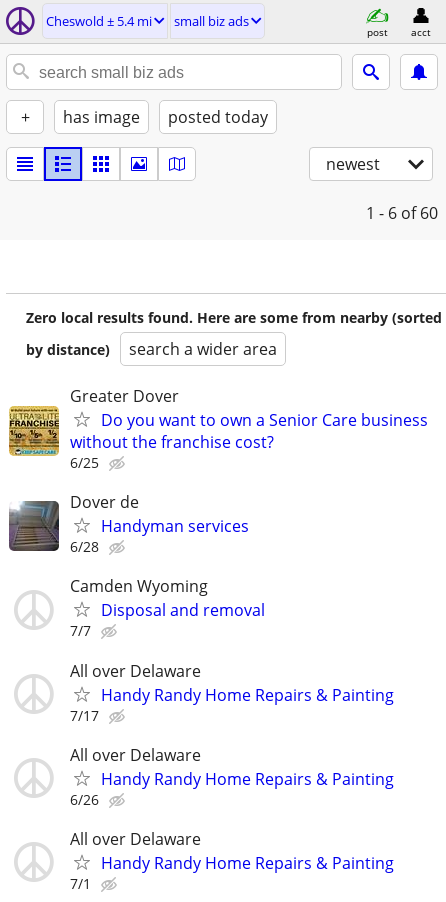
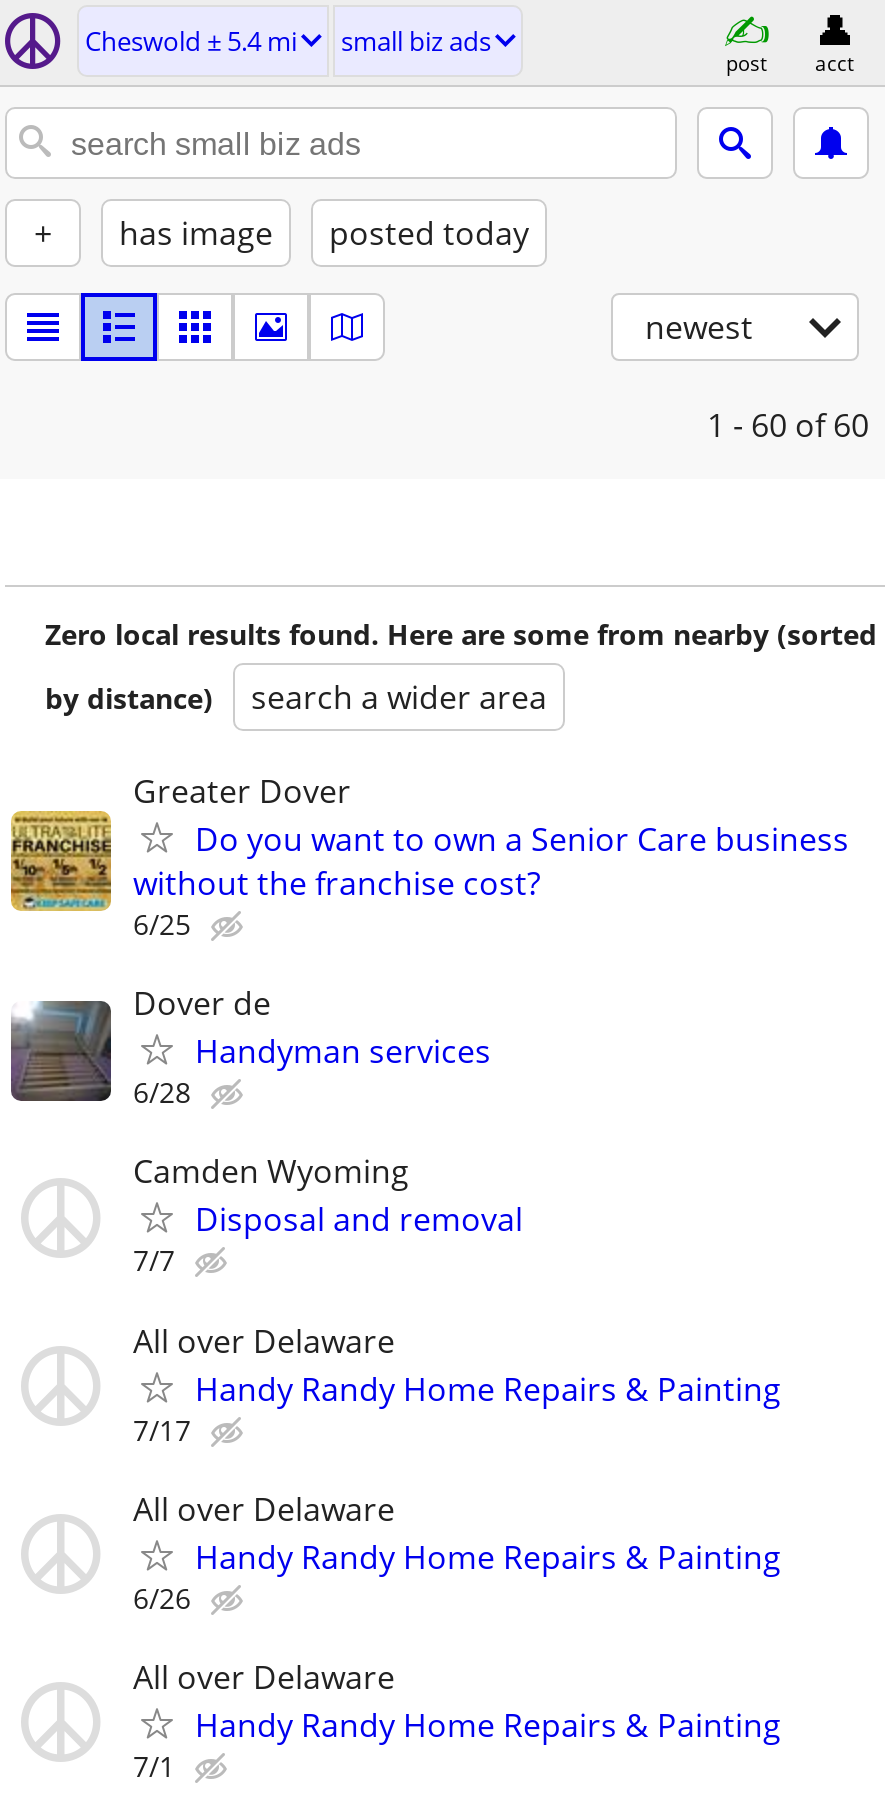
- 1 - 6 of 60
+ 1 - 60 of 60
